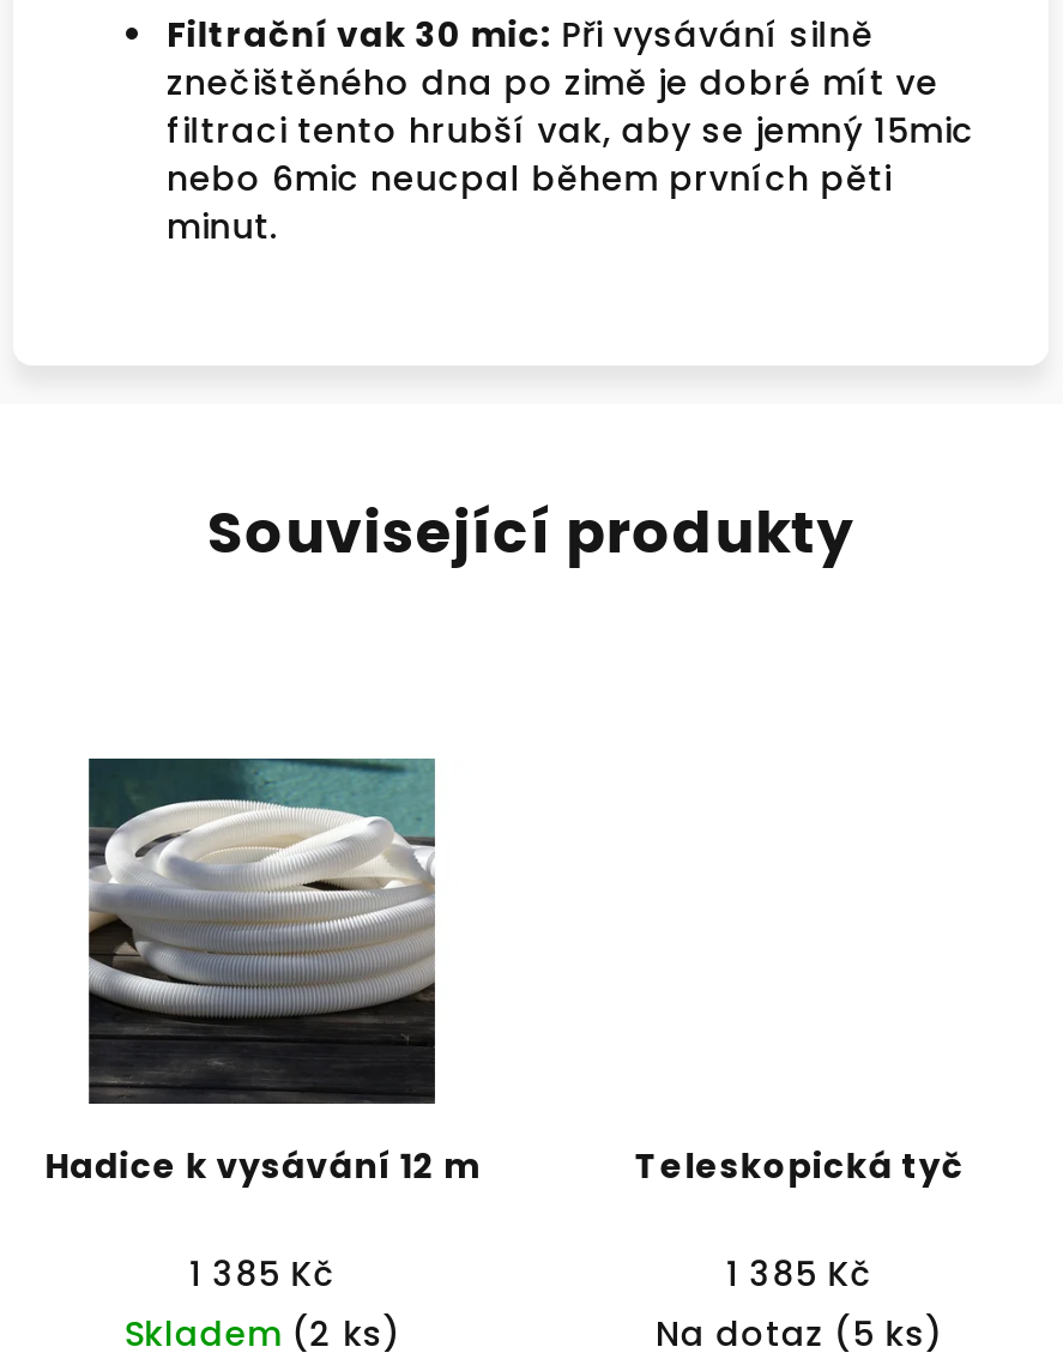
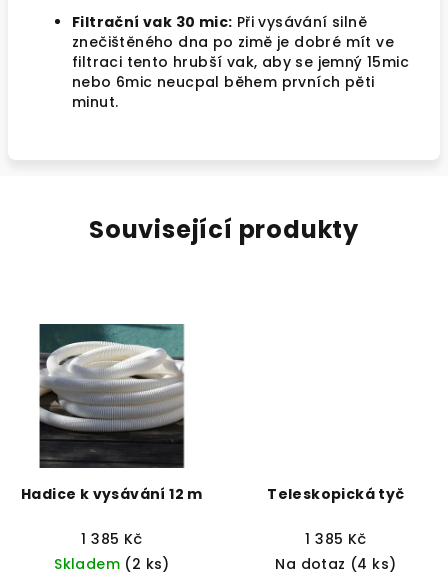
- Na dotaz (5 ks)
+ Na dotaz (4 ks)
